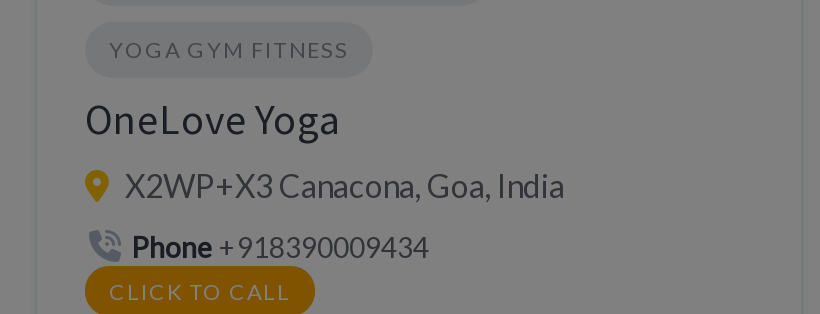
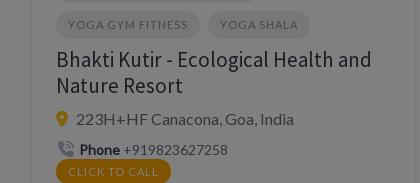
- OneLove Yoga
- X2WP+X3 Canacona, Goa, India
- Phone +918390009434
+ YOGA SHALA
+ Bhakti Kutir - Ecological Health and
+ Nature Resort
+ 223H+HF Canacona, Goa, India
+ Phone +919823627258
